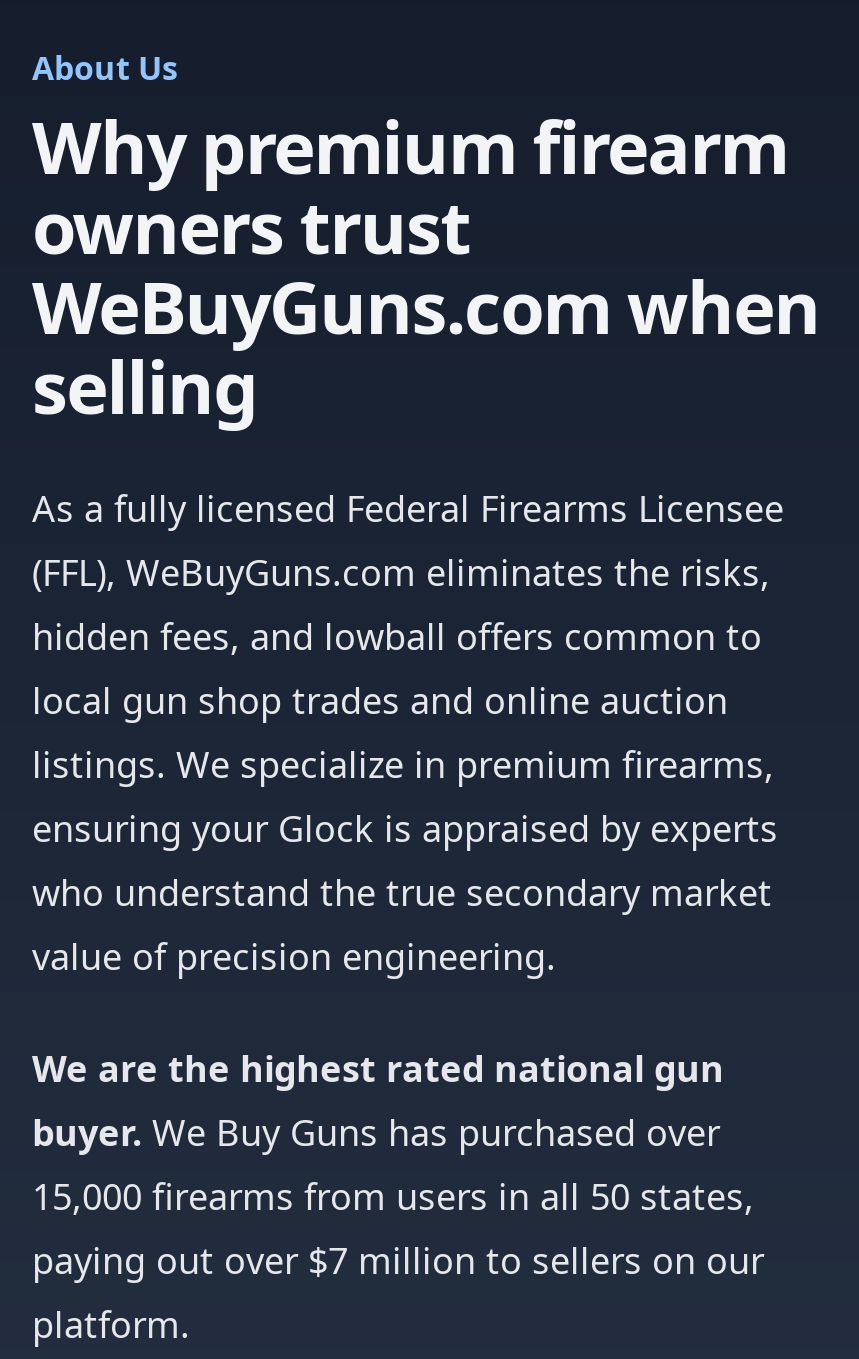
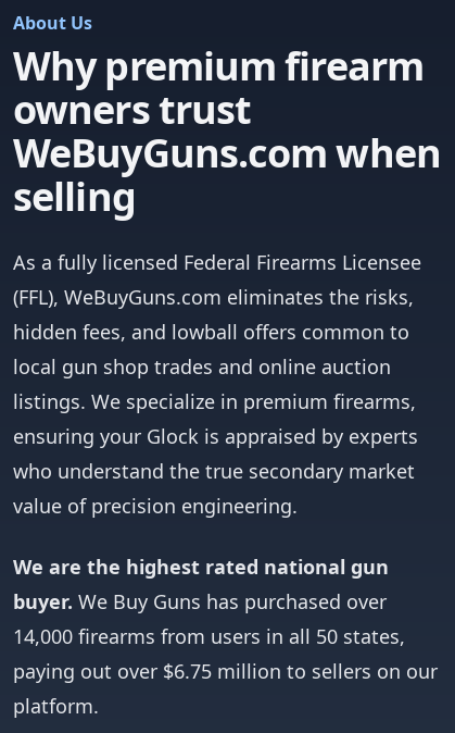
- 15,000 firearms from users in all 50 states,
+ 14,000 firearms from users in all 50 states,

- paying out over $7 million to sellers on our
+ paying out over $6.75 million to sellers on our
